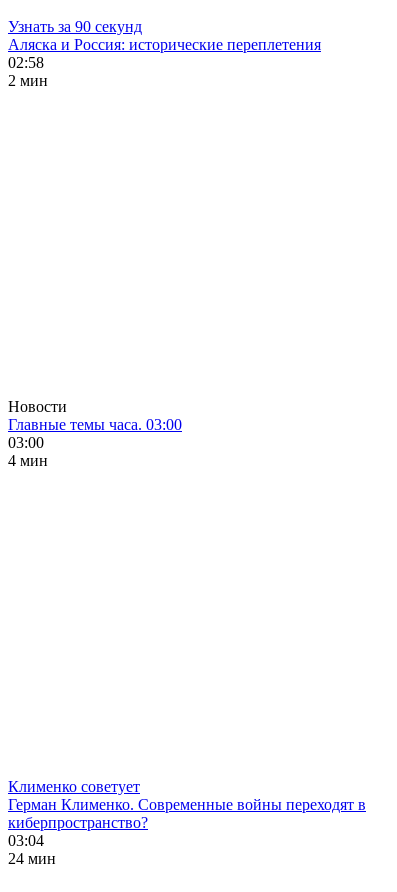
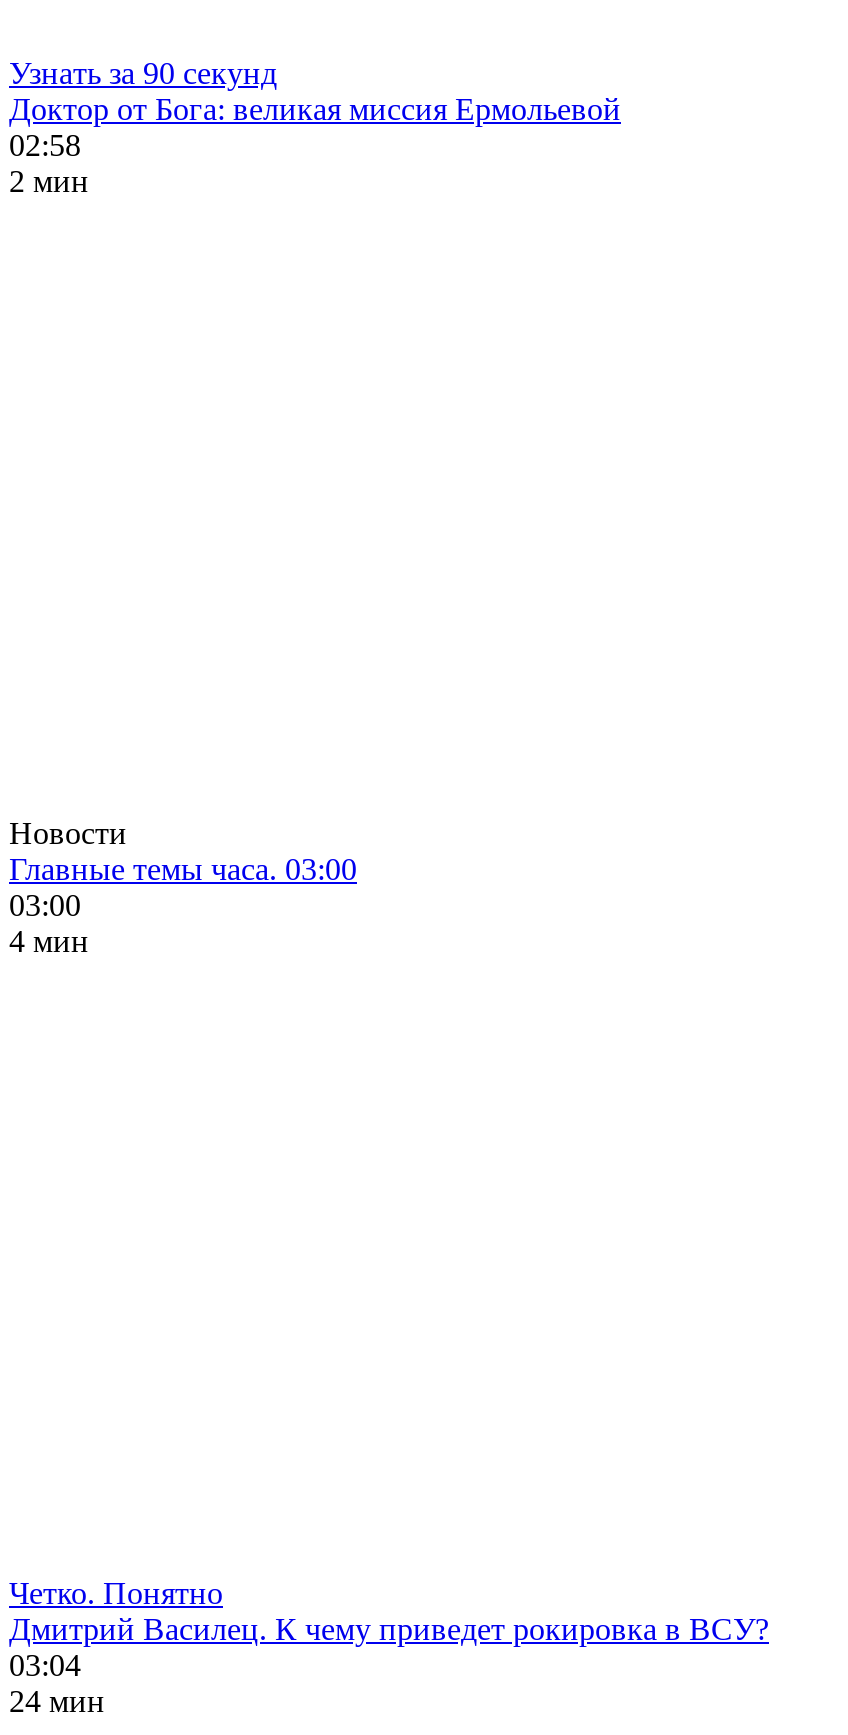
- Аляска и Россия: исторические переплетения
+ Доктор от Бога: великая миссия Ермольевой

- Клименко советует
- Герман Клименко. Современные войны переходят в
- киберпространство?
+ Четко. Понятно
+ Дмитрий Василец. К чему приведет рокировка в ВСУ?
